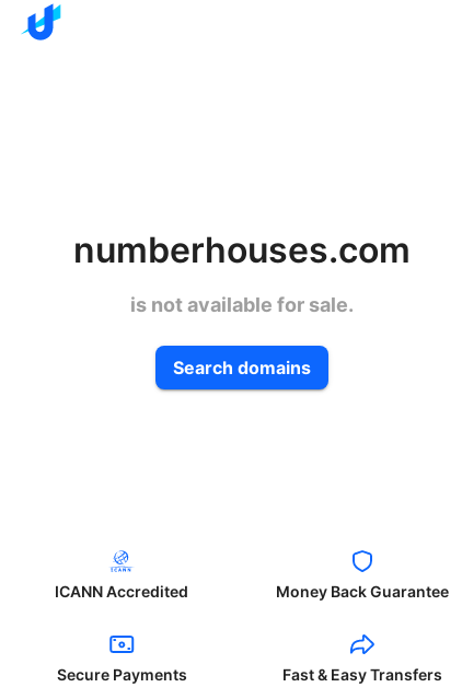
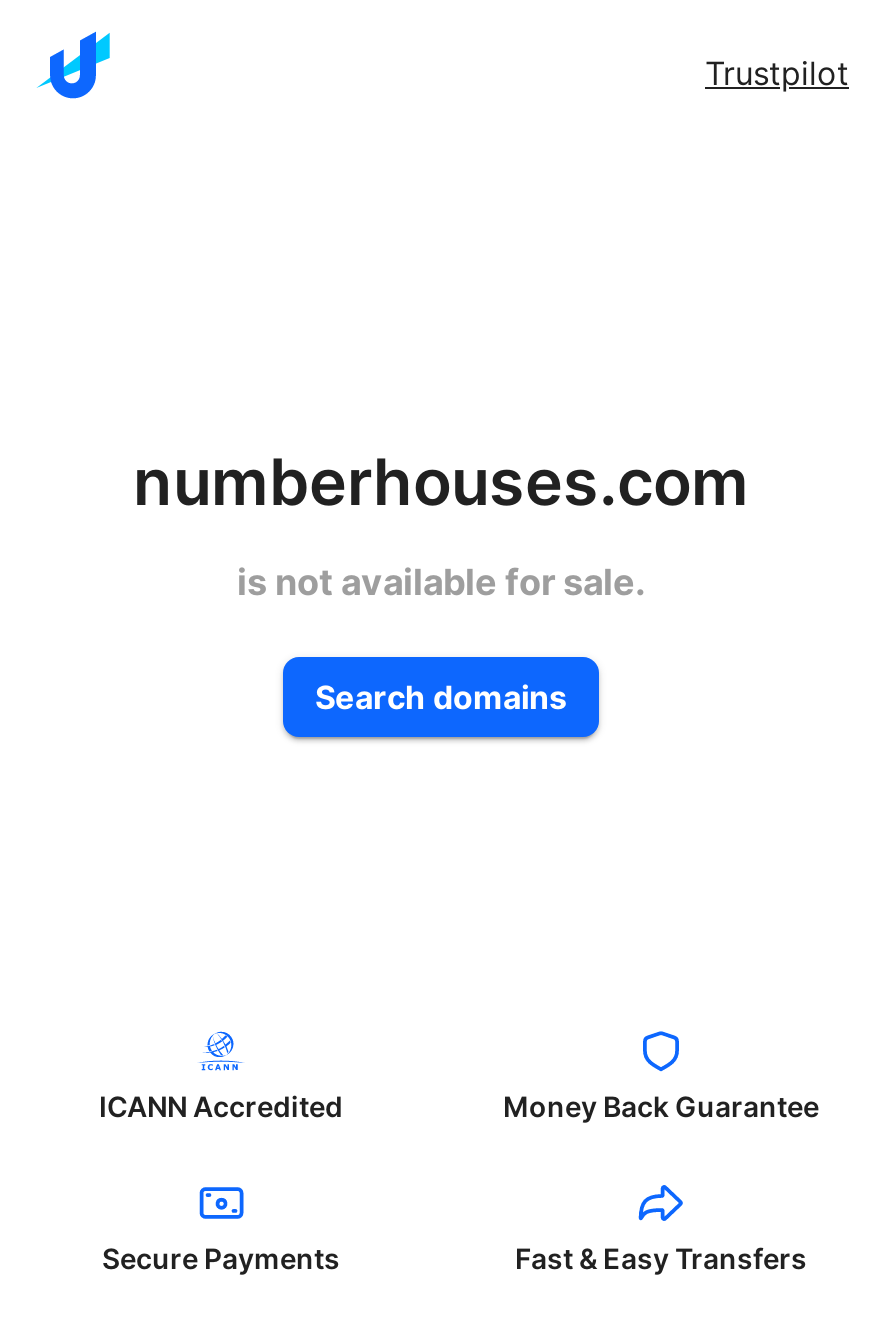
+ Trustpilot
